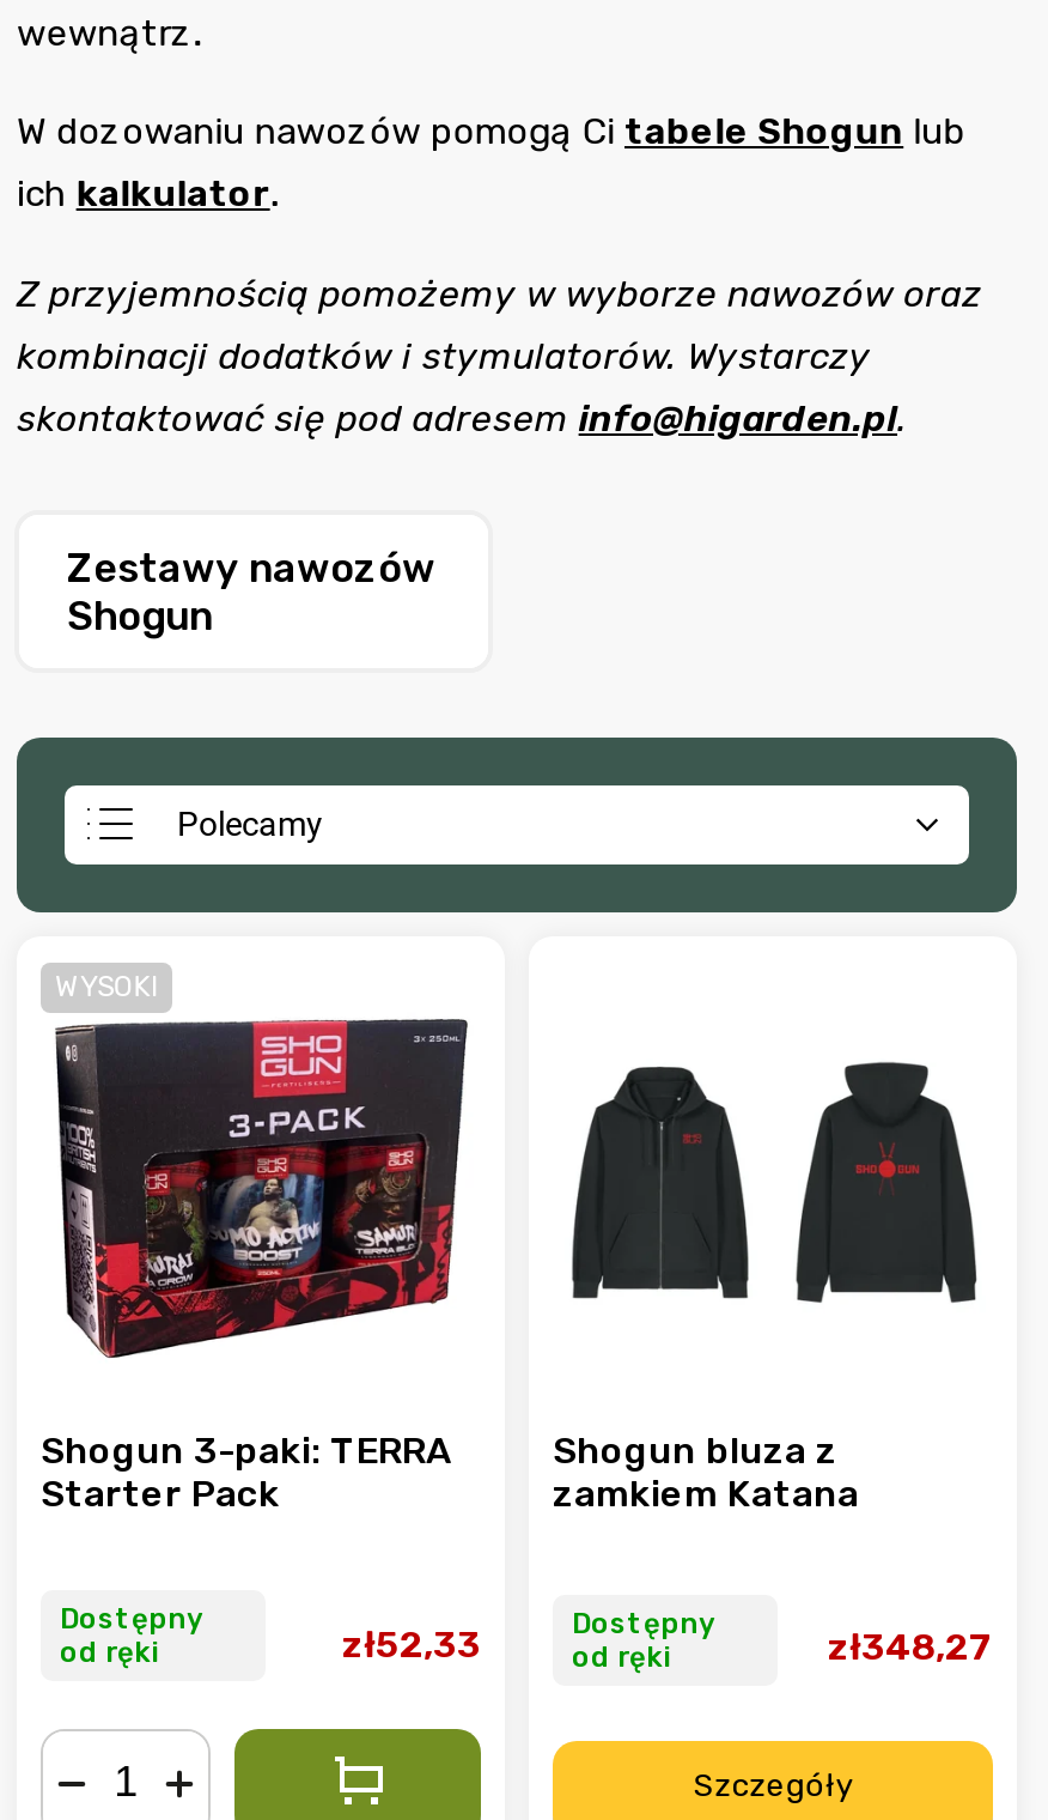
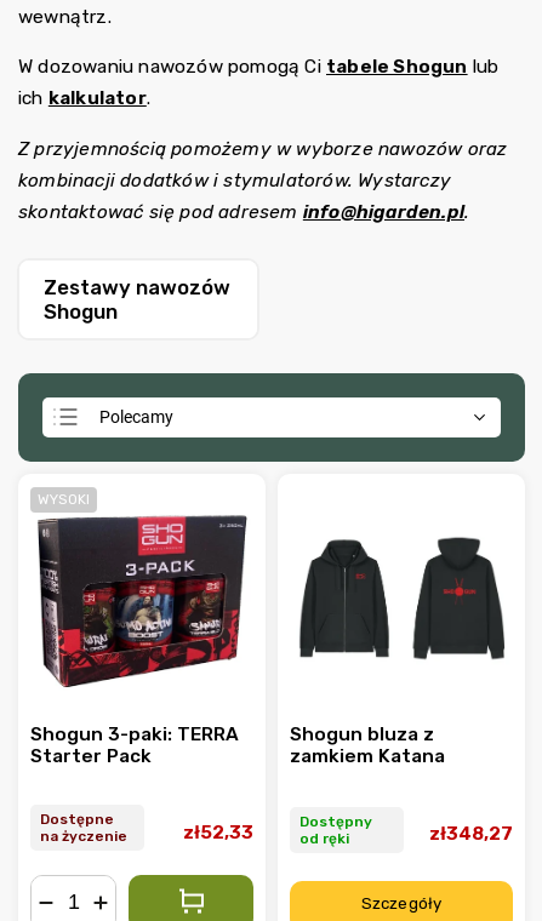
- Dostępny
- od ręki
+ Dostępne
+ na życzenie
